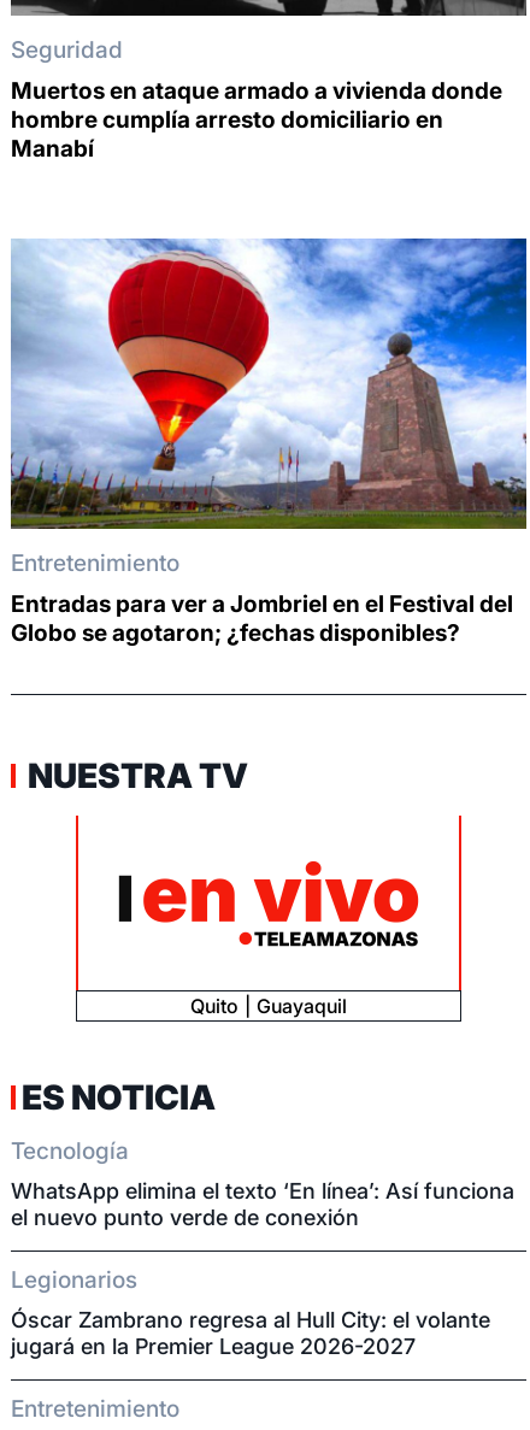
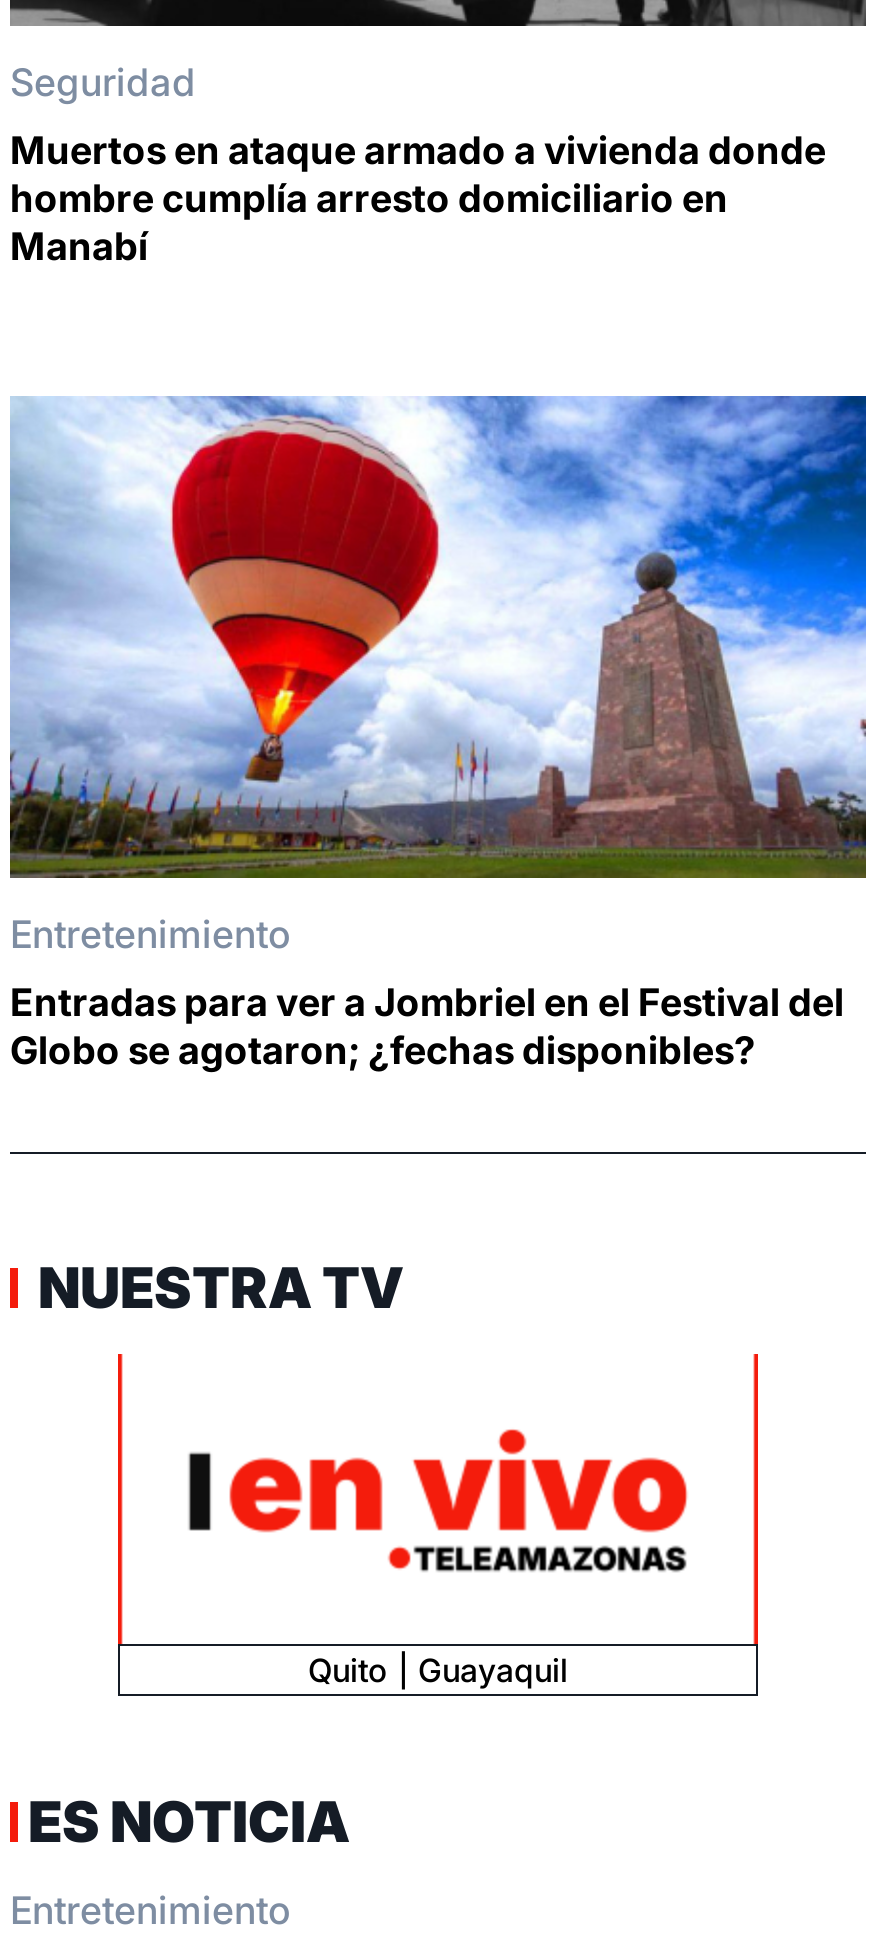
- Tecnología
- WhatsApp elimina el texto ‘En línea’: Así funciona
- el nuevo punto verde de conexión
- Legionarios
- Óscar Zambrano regresa al Hull City: el volante
- jugará en la Premier League 2026-2027
